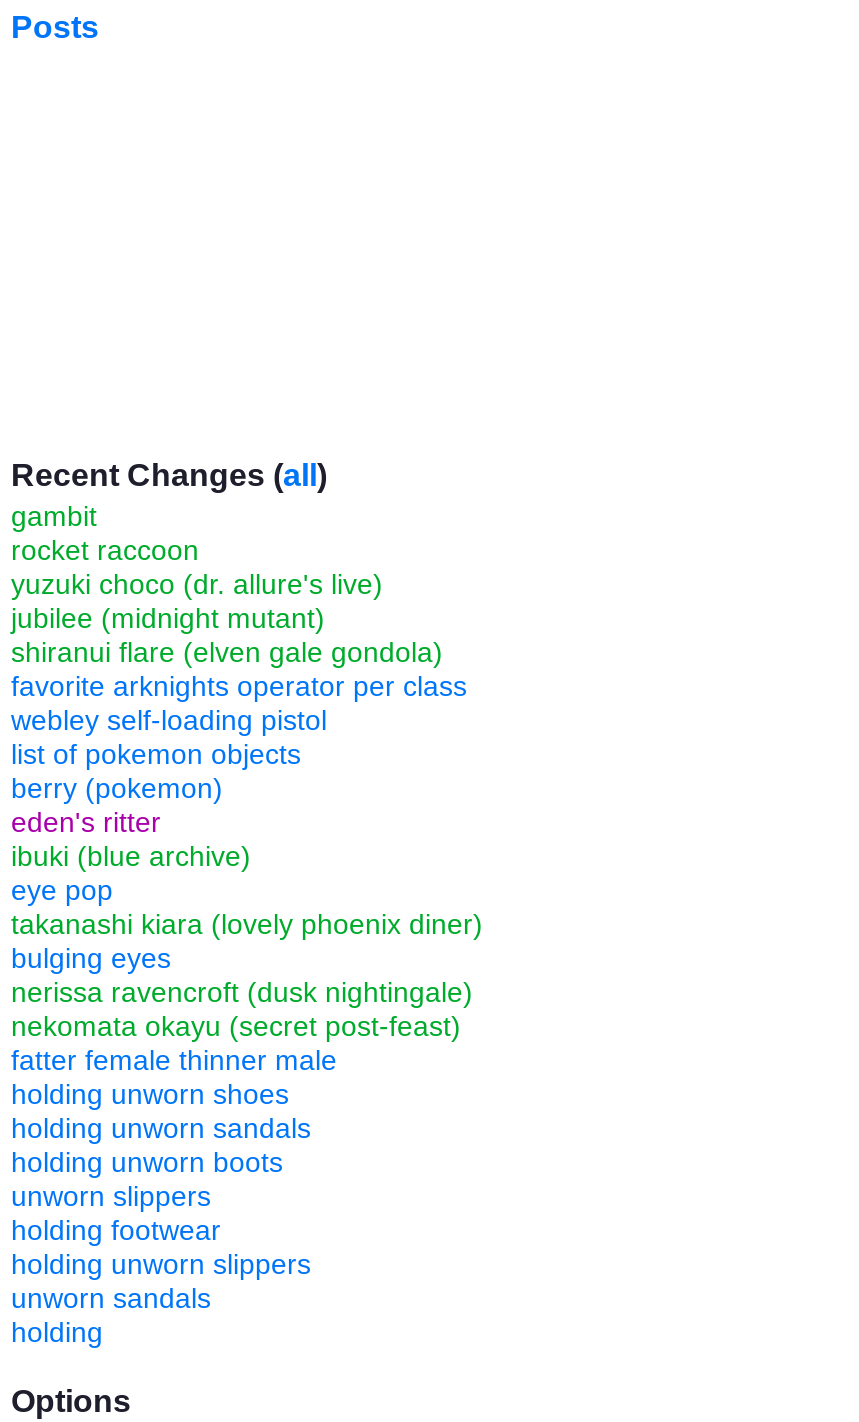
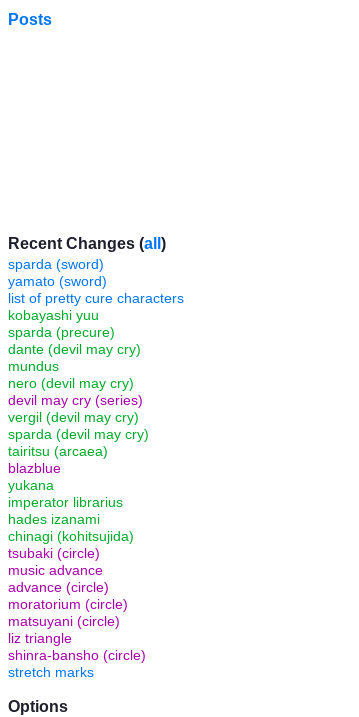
- gambit
- rocket raccoon
- yuzuki choco (dr. allure's live)
- jubilee (midnight mutant)
- shiranui flare (elven gale gondola)
- favorite arknights operator per class
- webley self-loading pistol
- list of pokemon objects
- berry (pokemon)
- eden's ritter
- ibuki (blue archive)
- eye pop
- takanashi kiara (lovely phoenix diner)
- bulging eyes
- nerissa ravencroft (dusk nightingale)
- nekomata okayu (secret post-feast)
- fatter female thinner male
- holding unworn shoes
- holding unworn sandals
- holding unworn boots
- unworn slippers
- holding footwear
- holding unworn slippers
- unworn sandals
- holding
+ sparda (sword)
+ yamato (sword)
+ list of pretty cure characters
+ kobayashi yuu
+ sparda (precure)
+ dante (devil may cry)
+ mundus
+ nero (devil may cry)
+ devil may cry (series)
+ vergil (devil may cry)
+ sparda (devil may cry)
+ tairitsu (arcaea)
+ blazblue
+ yukana
+ imperator librarius
+ hades izanami
+ chinagi (kohitsujida)
+ tsubaki (circle)
+ music advance
+ advance (circle)
+ moratorium (circle)
+ matsuyani (circle)
+ liz triangle
+ shinra-bansho (circle)
+ stretch marks
